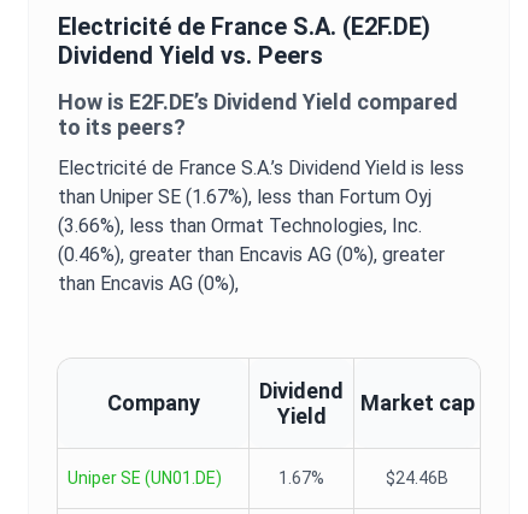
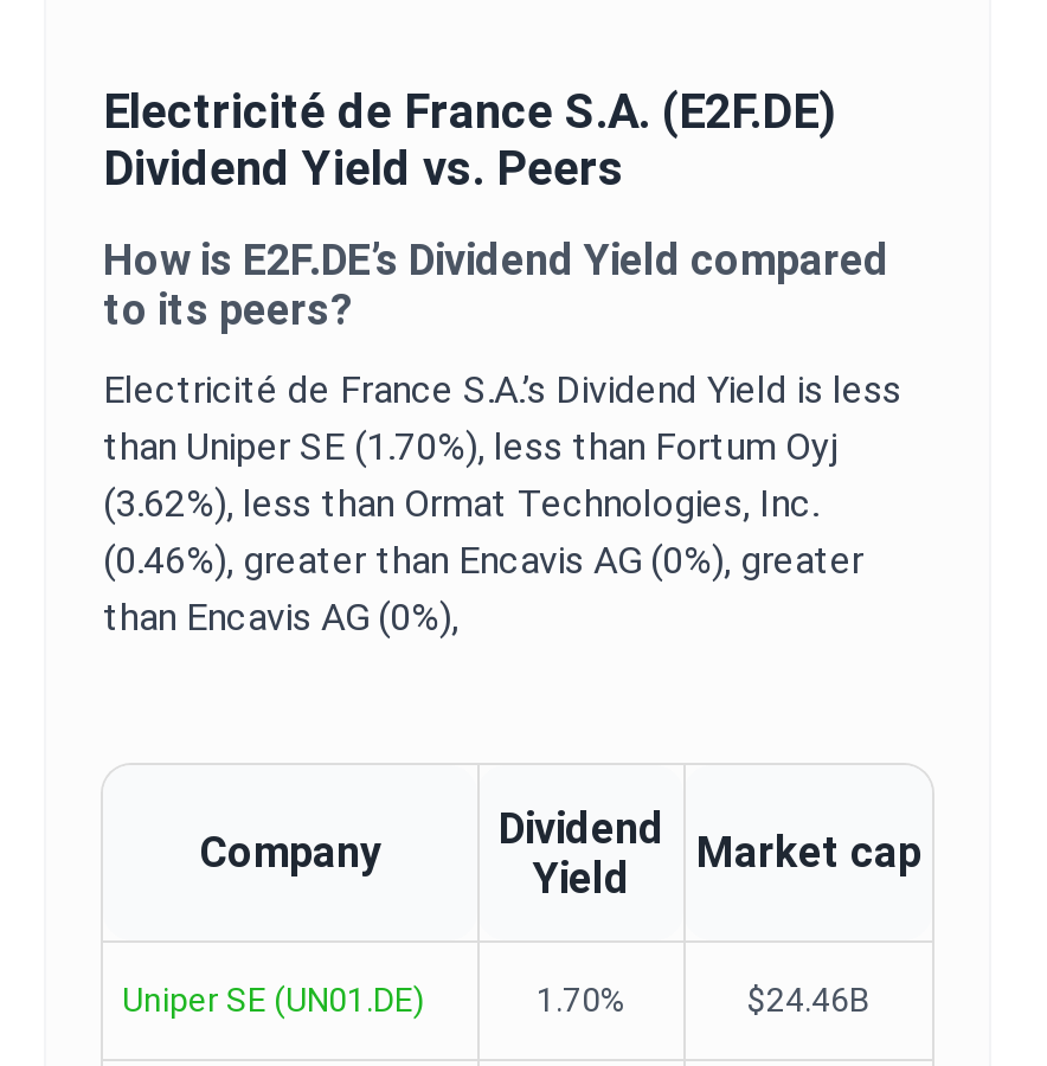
- than Uniper SE (1.67%), less than Fortum Oyj
+ than Uniper SE (1.70%), less than Fortum Oyj

- (3.66%), less than Ormat Technologies, Inc.
+ (3.62%), less than Ormat Technologies, Inc.

- 1.67%
+ 1.70%
